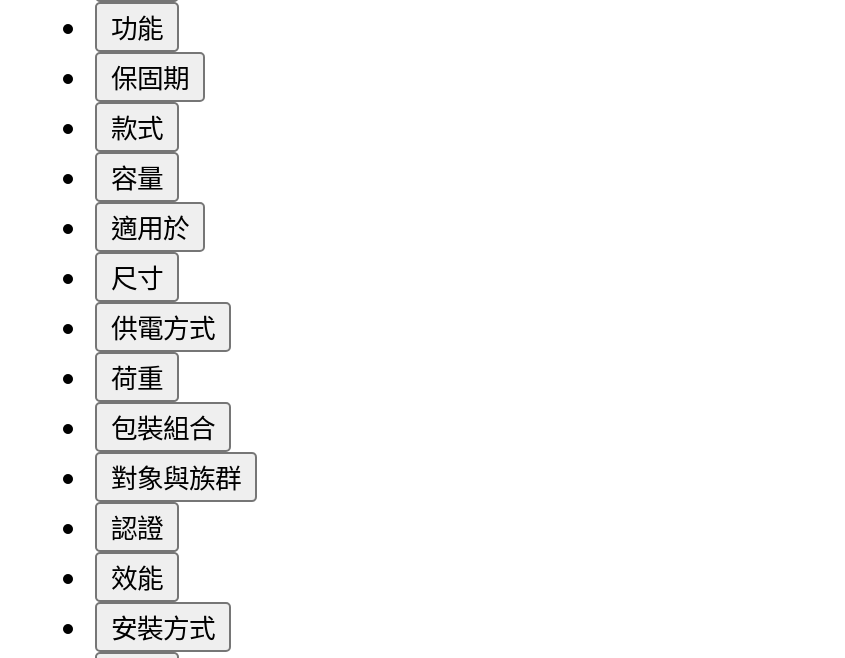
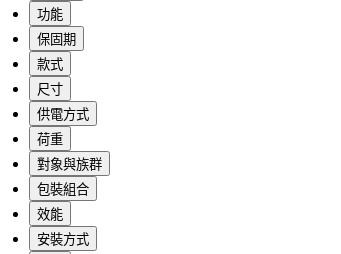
- 容量
- 適用於

moved down: 包裝組合

- 認證
